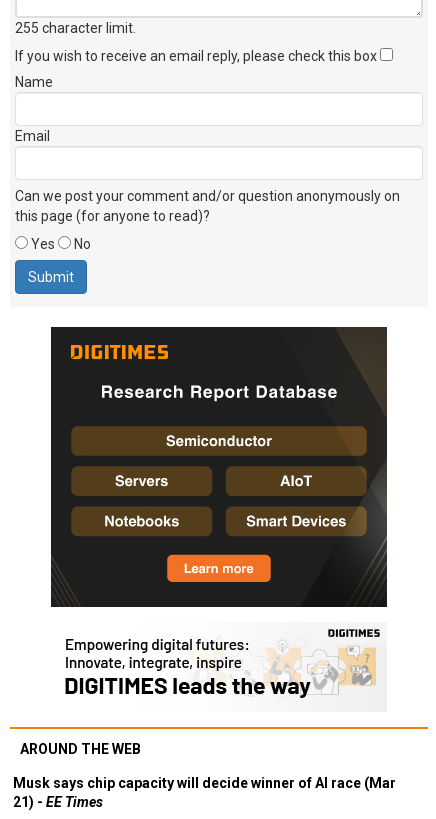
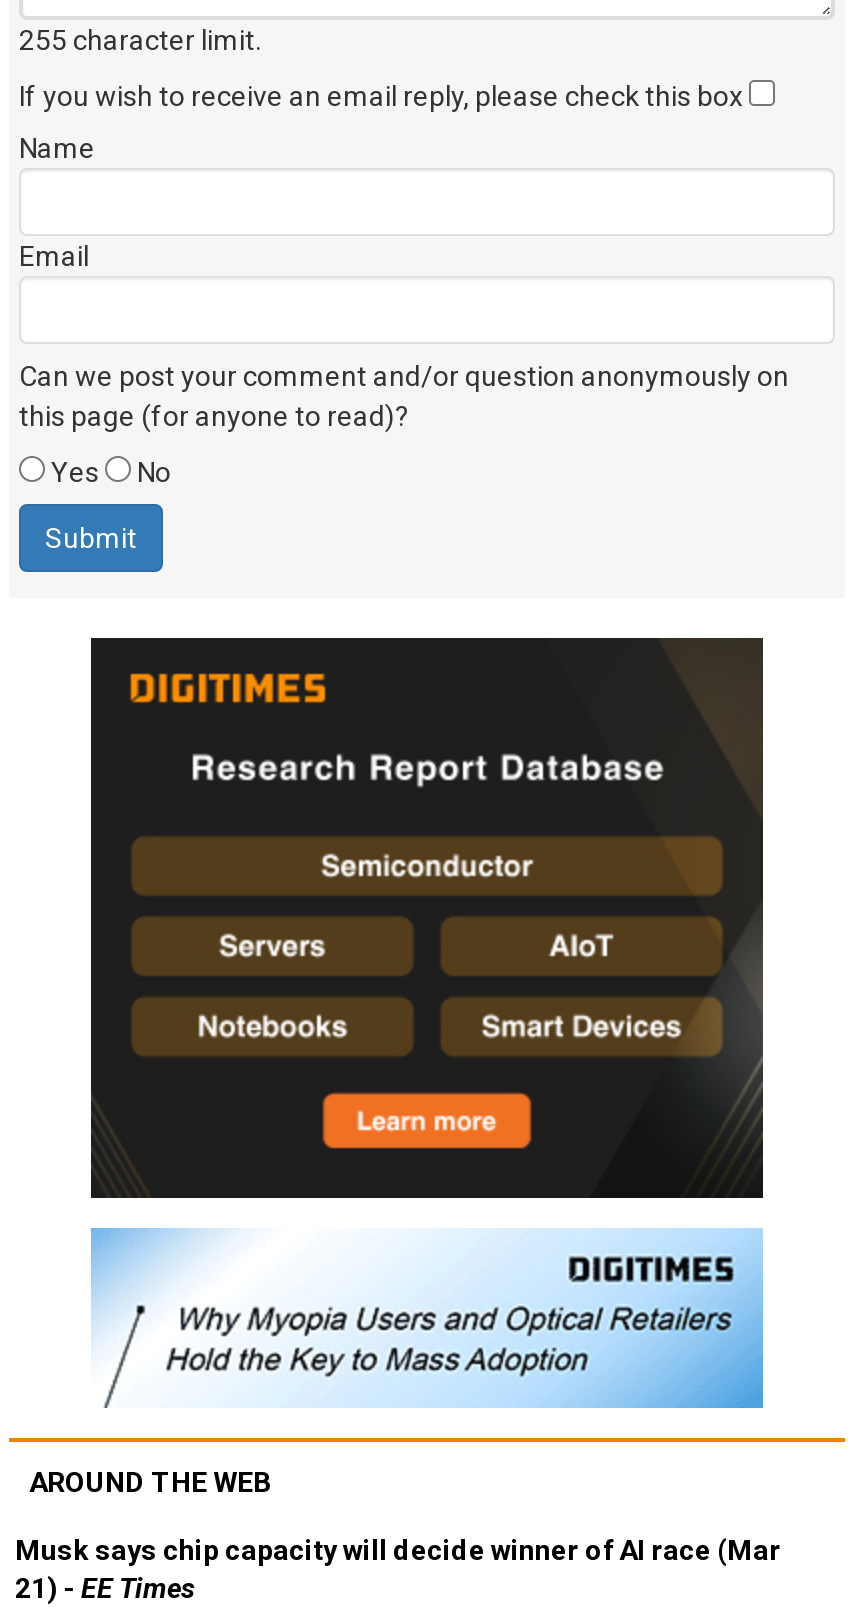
- [image]
+ [image]
